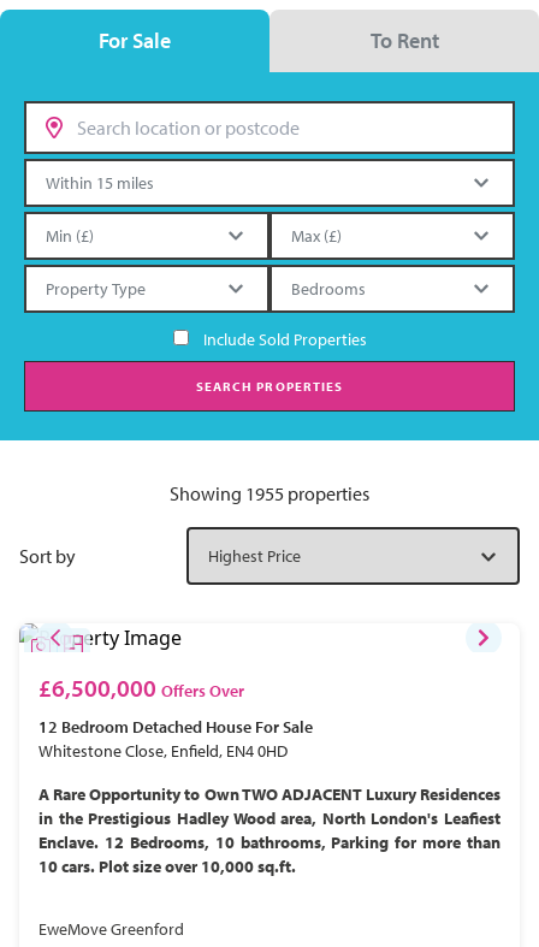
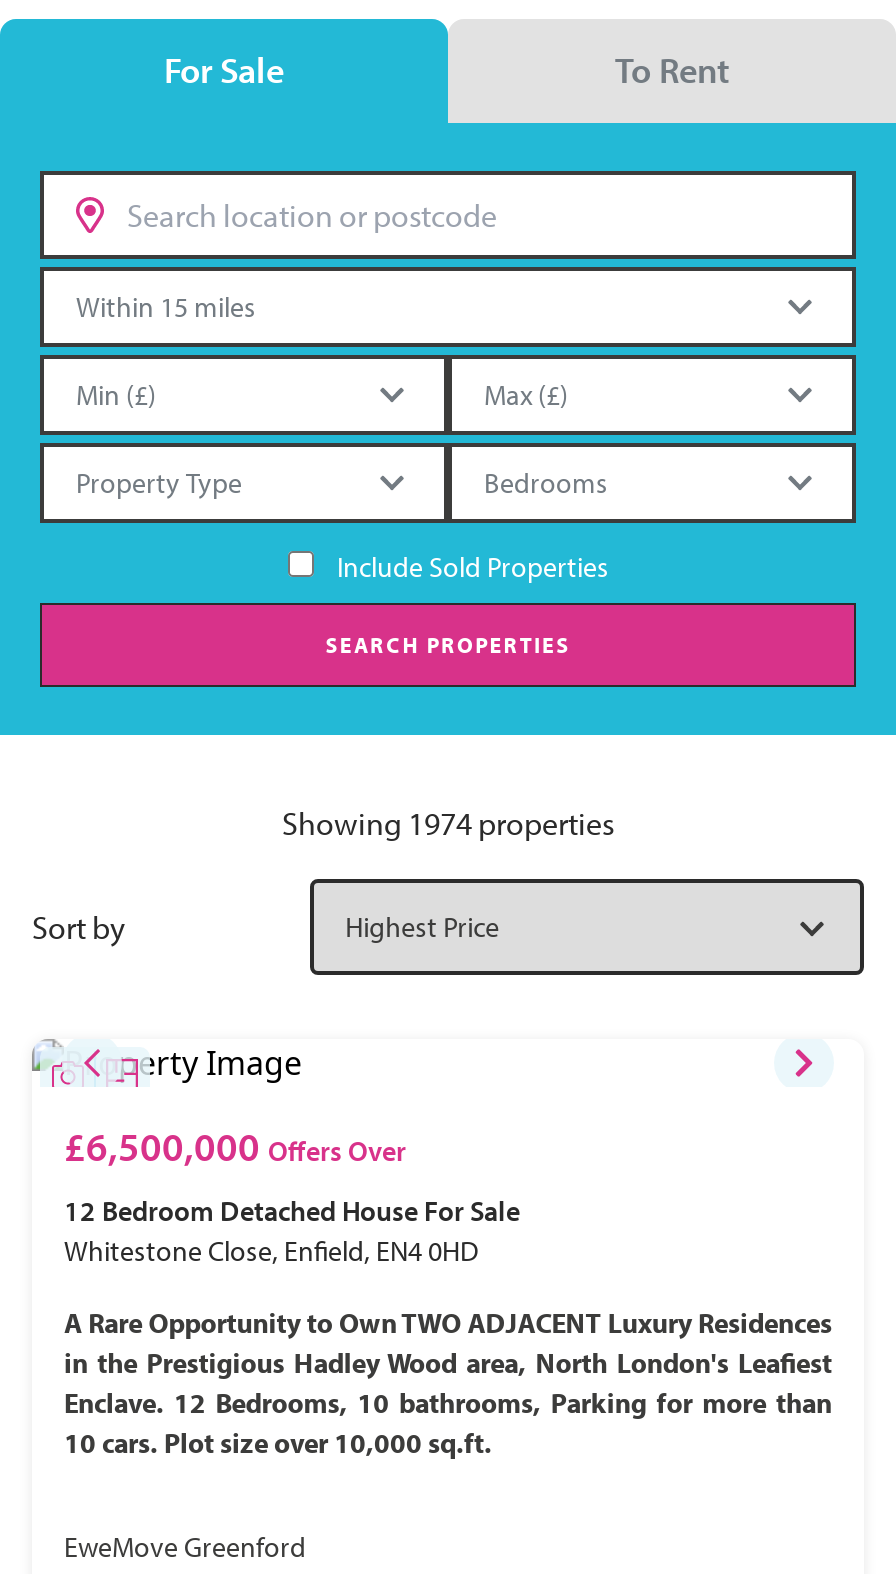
- Showing 1955 properties
+ Showing 1974 properties
